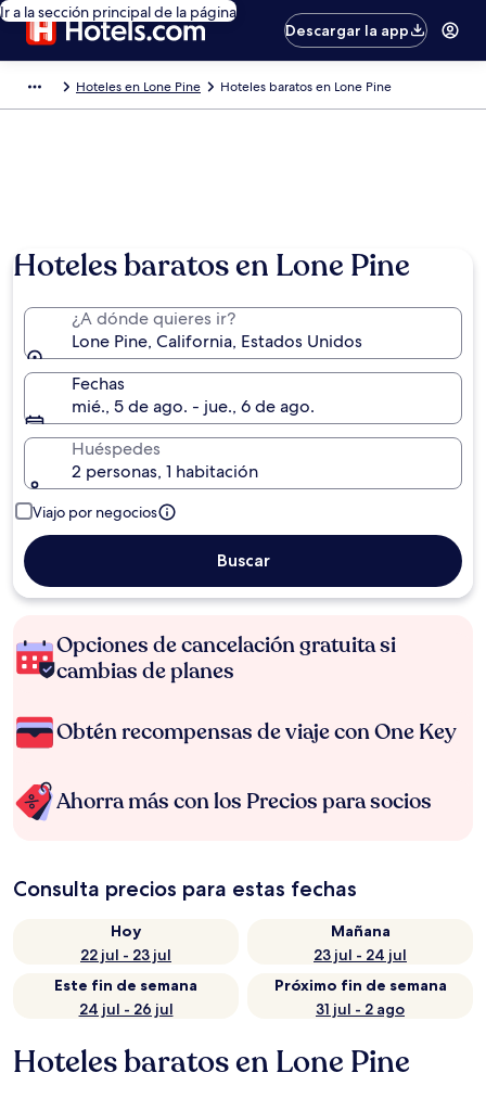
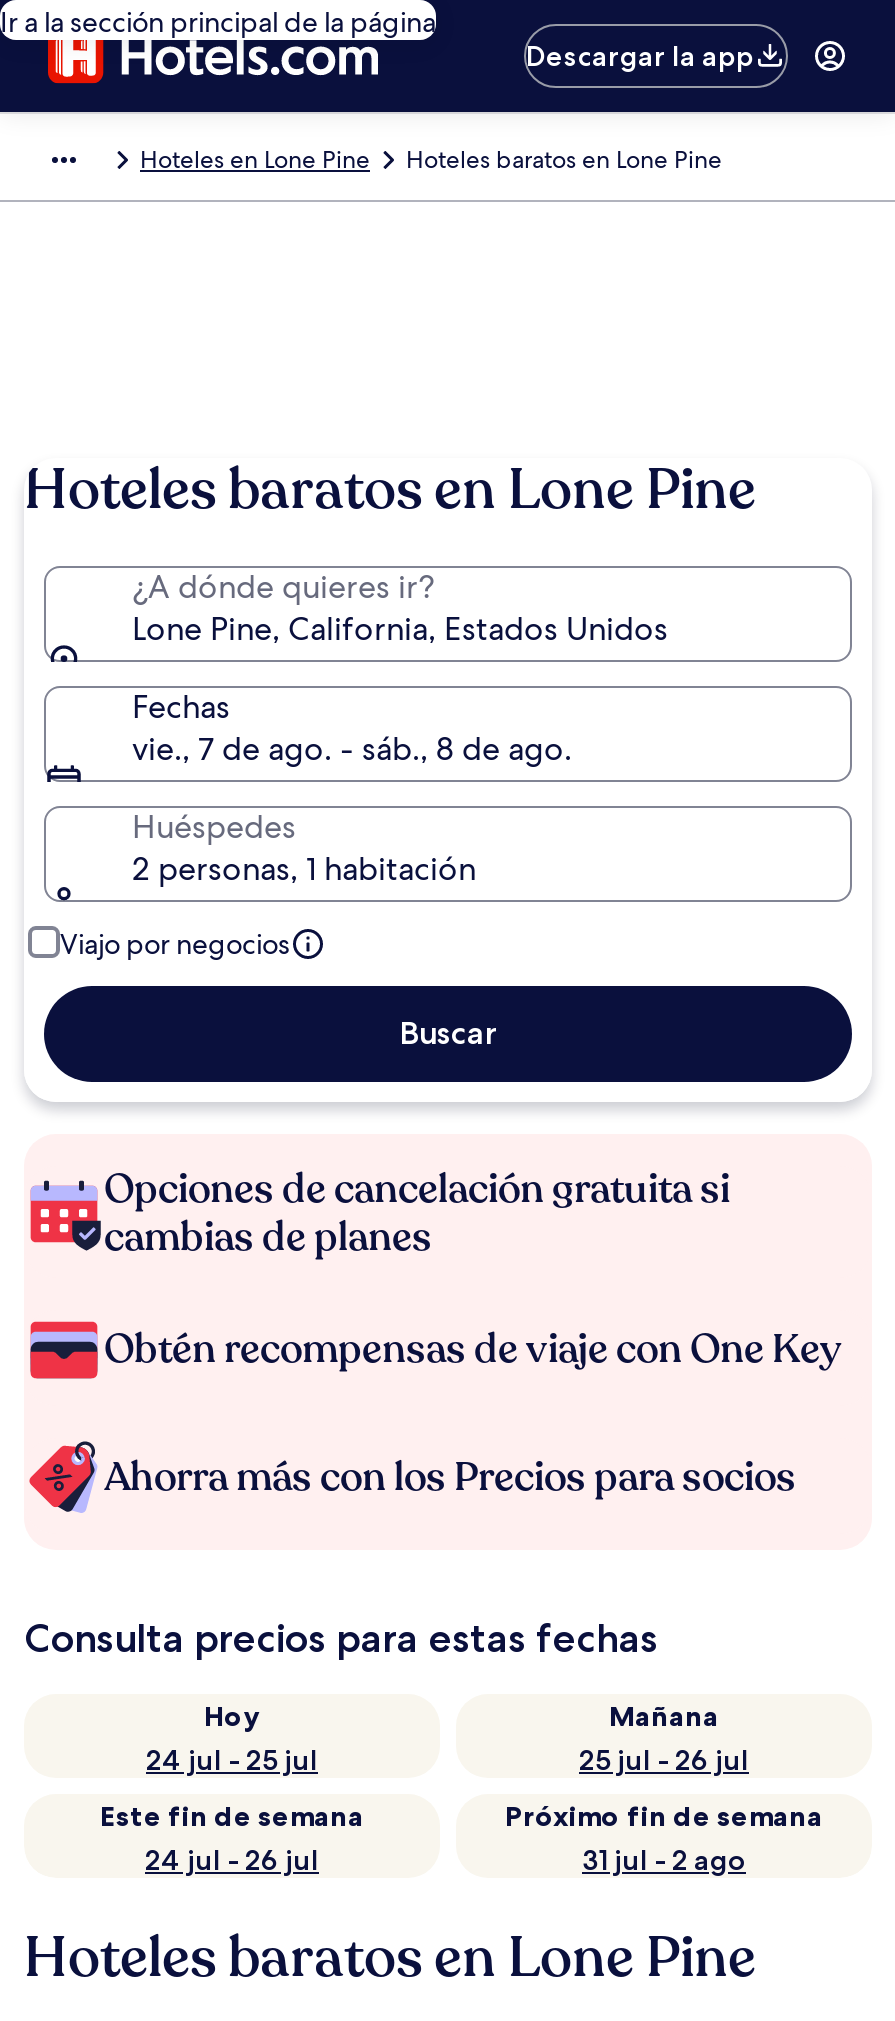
- mié., 5 de ago. - jue., 6 de ago.
+ vie., 7 de ago. - sáb., 8 de ago.

- 22 jul - 23 jul
+ 24 jul - 25 jul

- 23 jul - 24 jul
+ 25 jul - 26 jul
